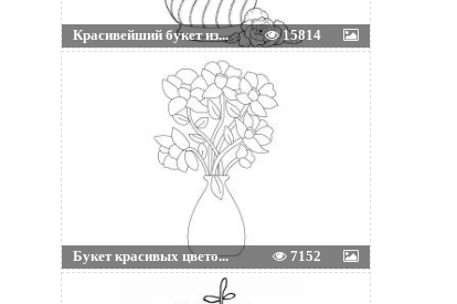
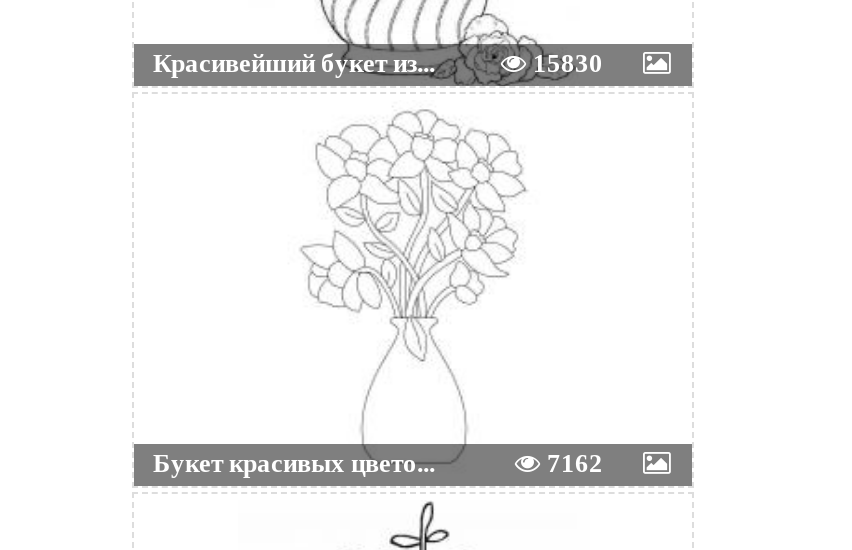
- 15814
+ 15830

- 7152
+ 7162
